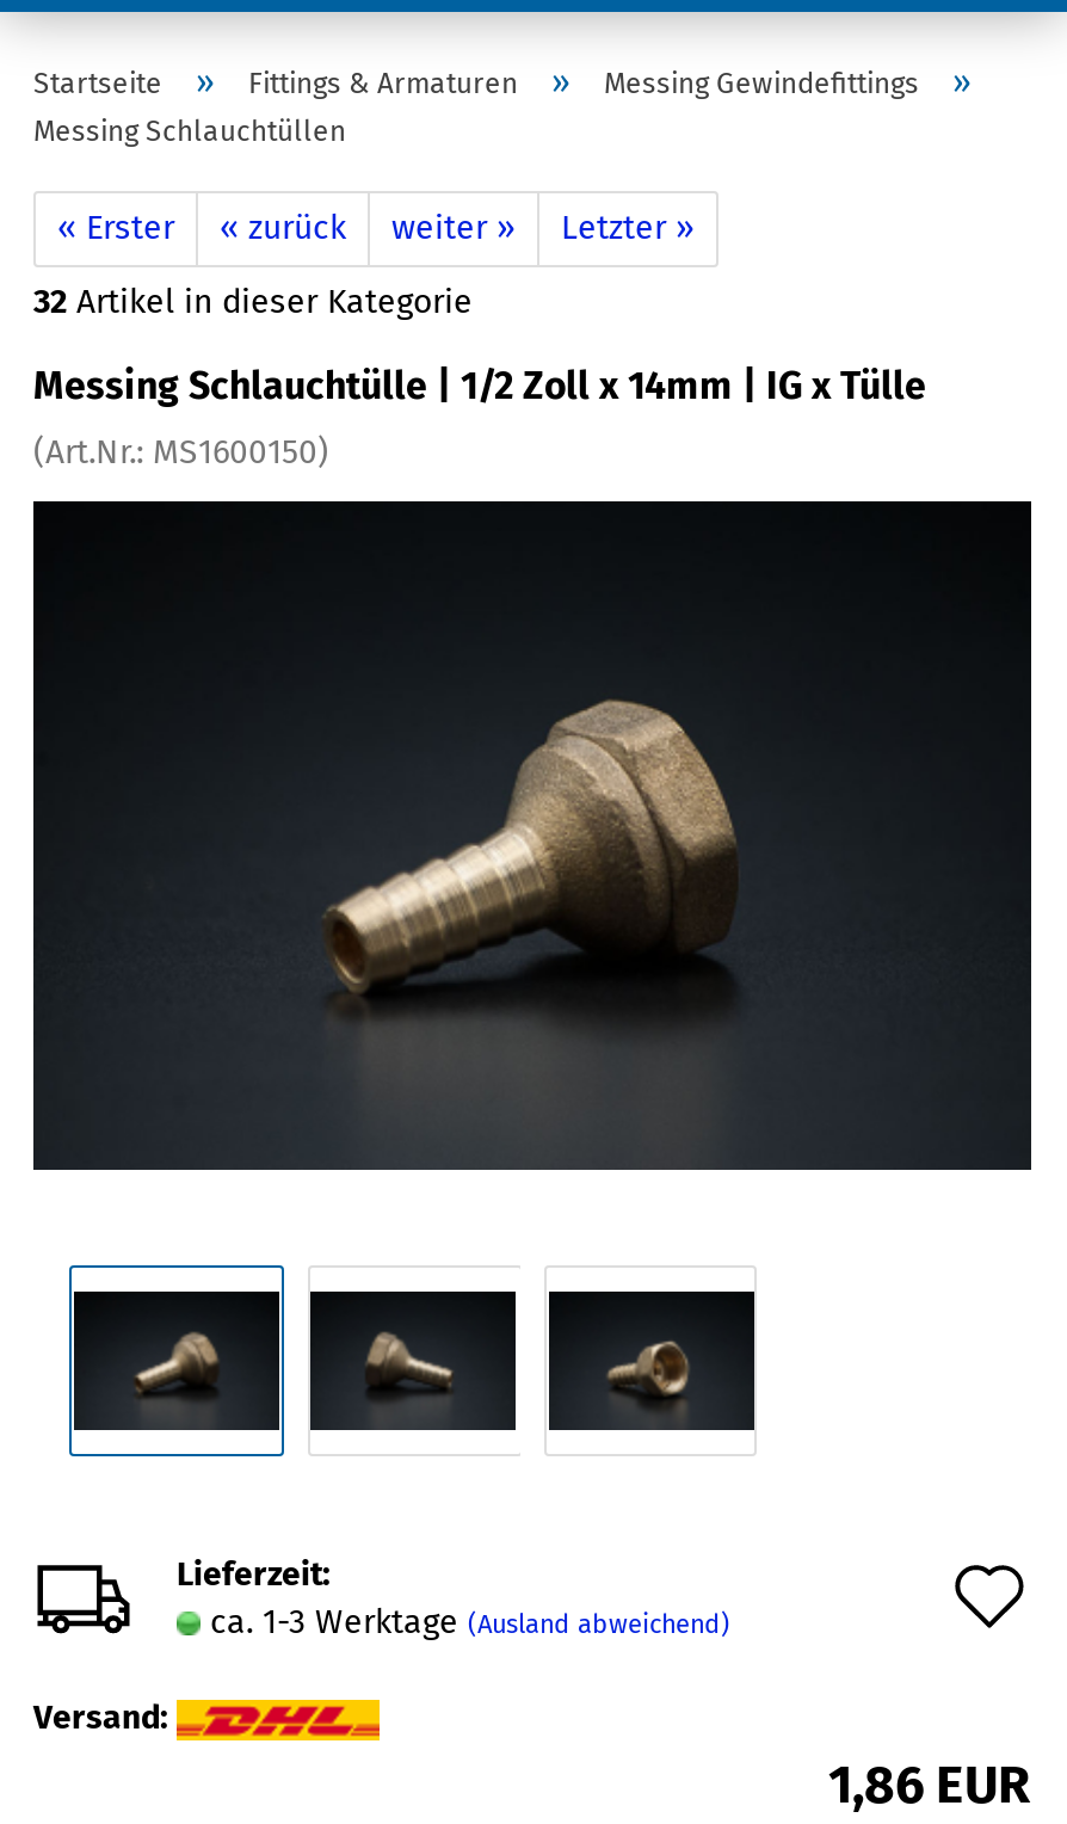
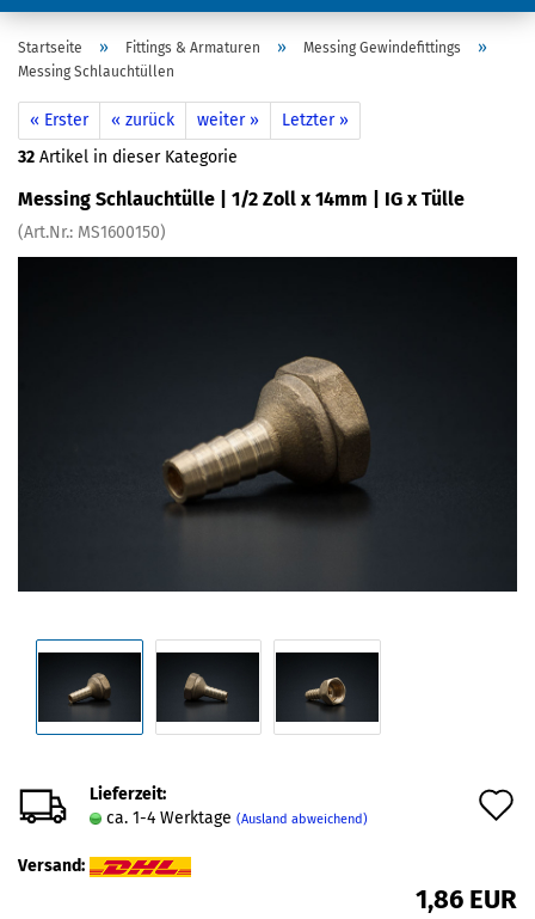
- ca. 1-3 Werktage (Ausland abweichend)
+ ca. 1-4 Werktage (Ausland abweichend)
